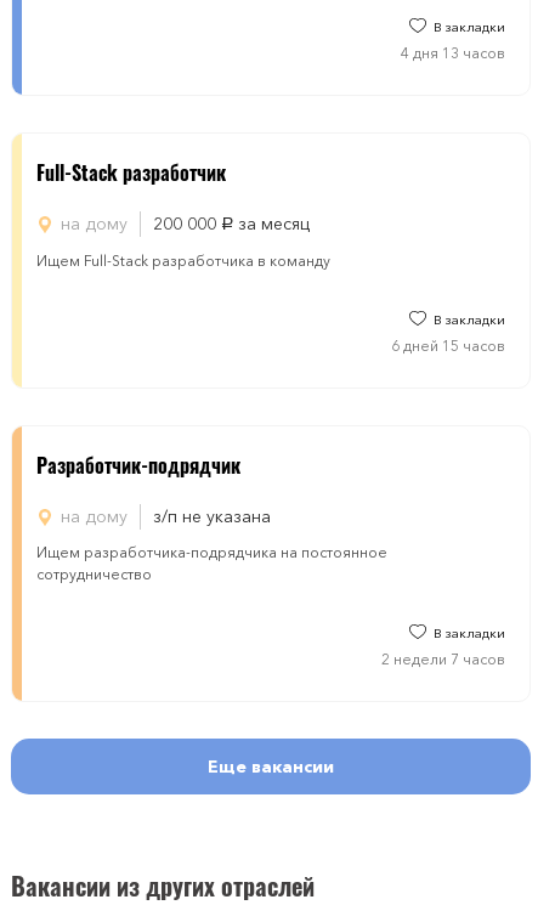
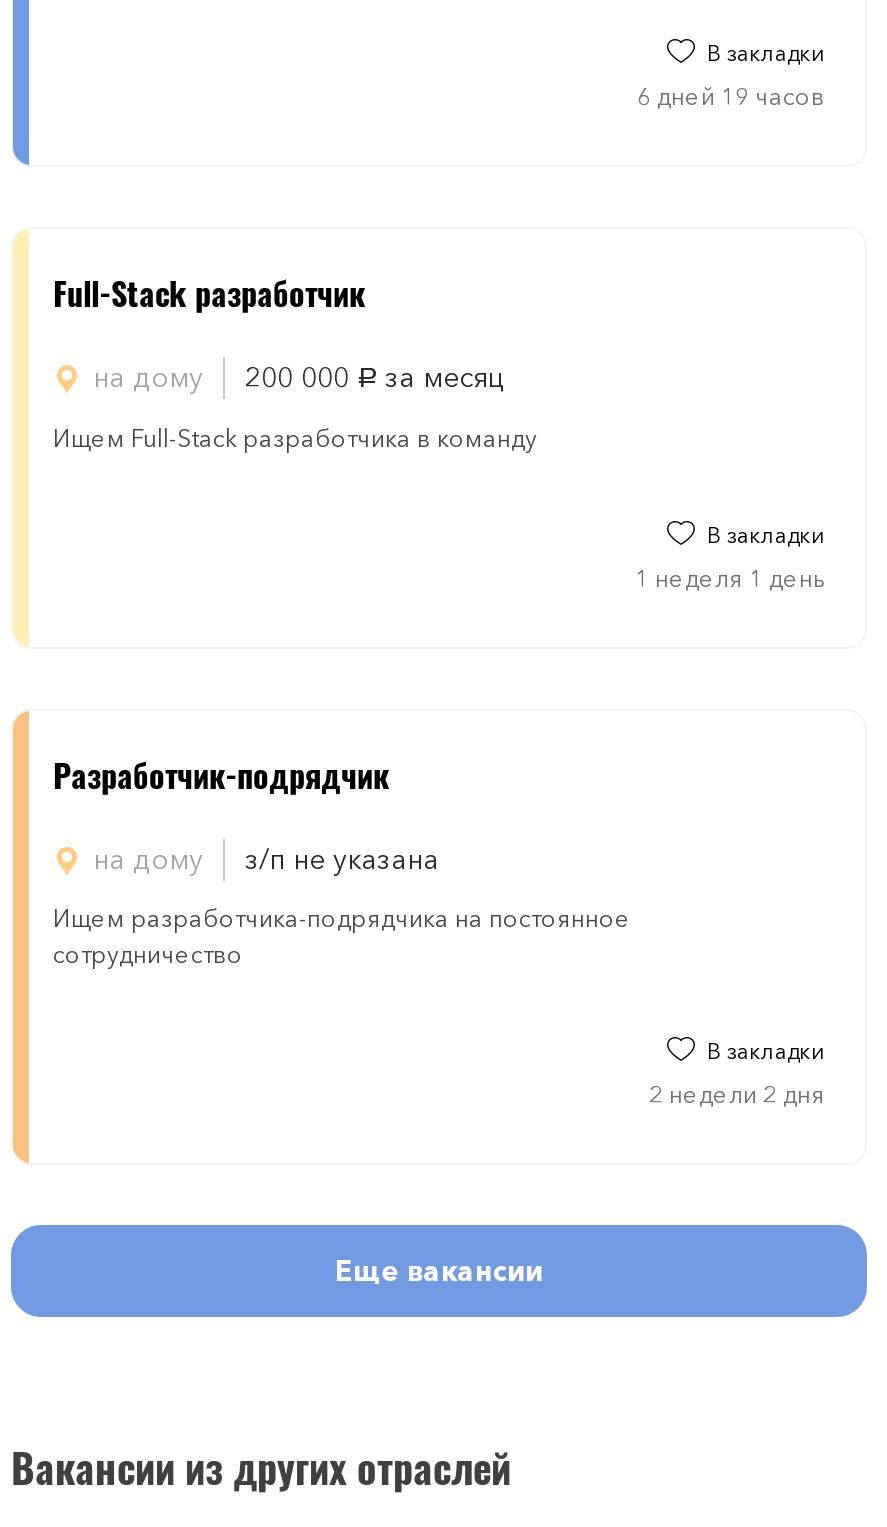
- 4 дня 13 часов
+ 6 дней 19 часов

- 6 дней 15 часов
+ 1 неделя 1 день

- 2 недели 7 часов
+ 2 недели 2 дня
